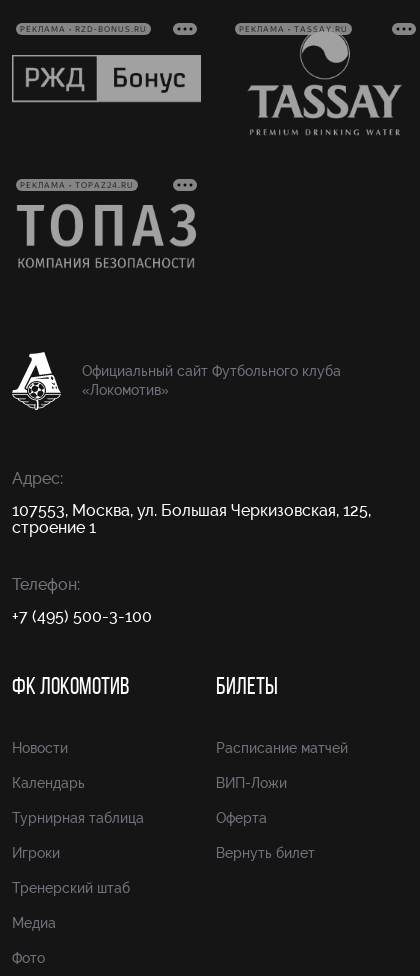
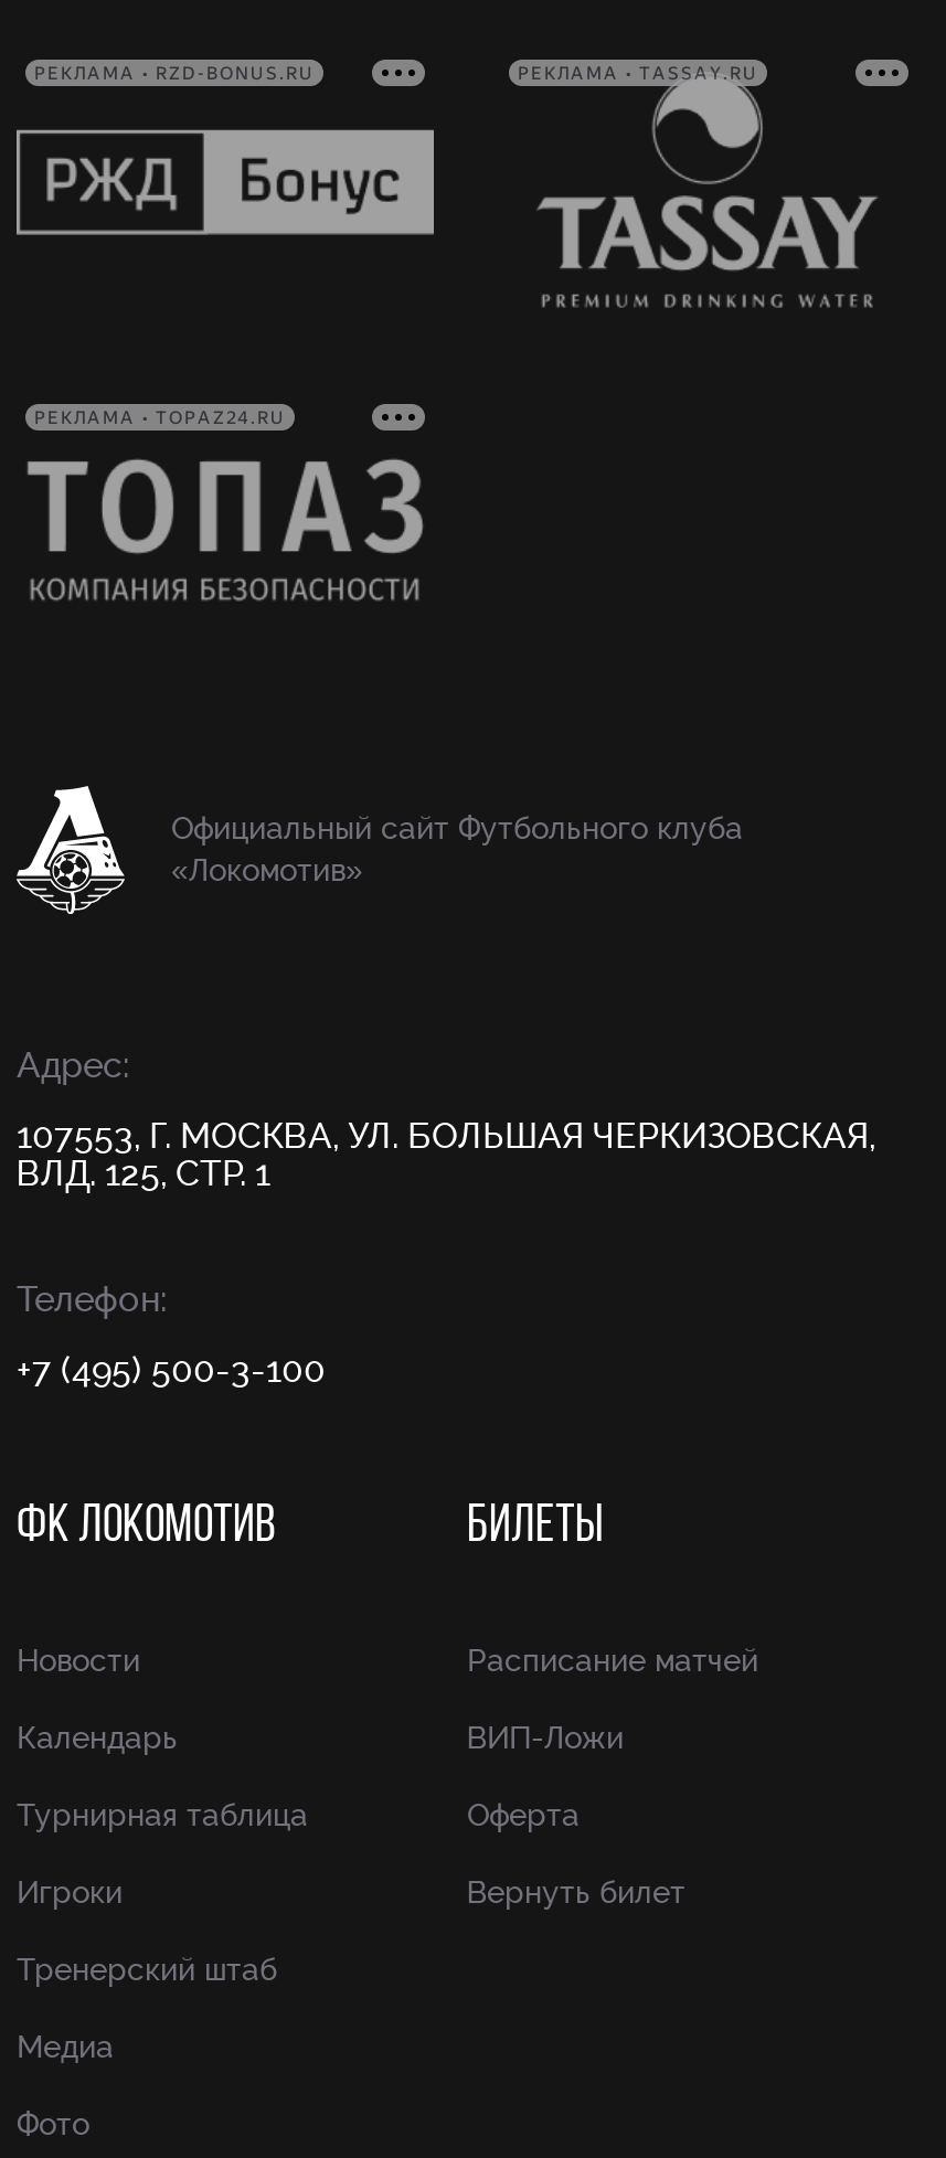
- 107553, Москва, ул. Большая Черкизовская, 125,
- строение 1
+ 107553, Г. МОСКВА, УЛ. БОЛЬШАЯ ЧЕРКИЗОВСКАЯ,
+ ВЛД. 125, СТР. 1
